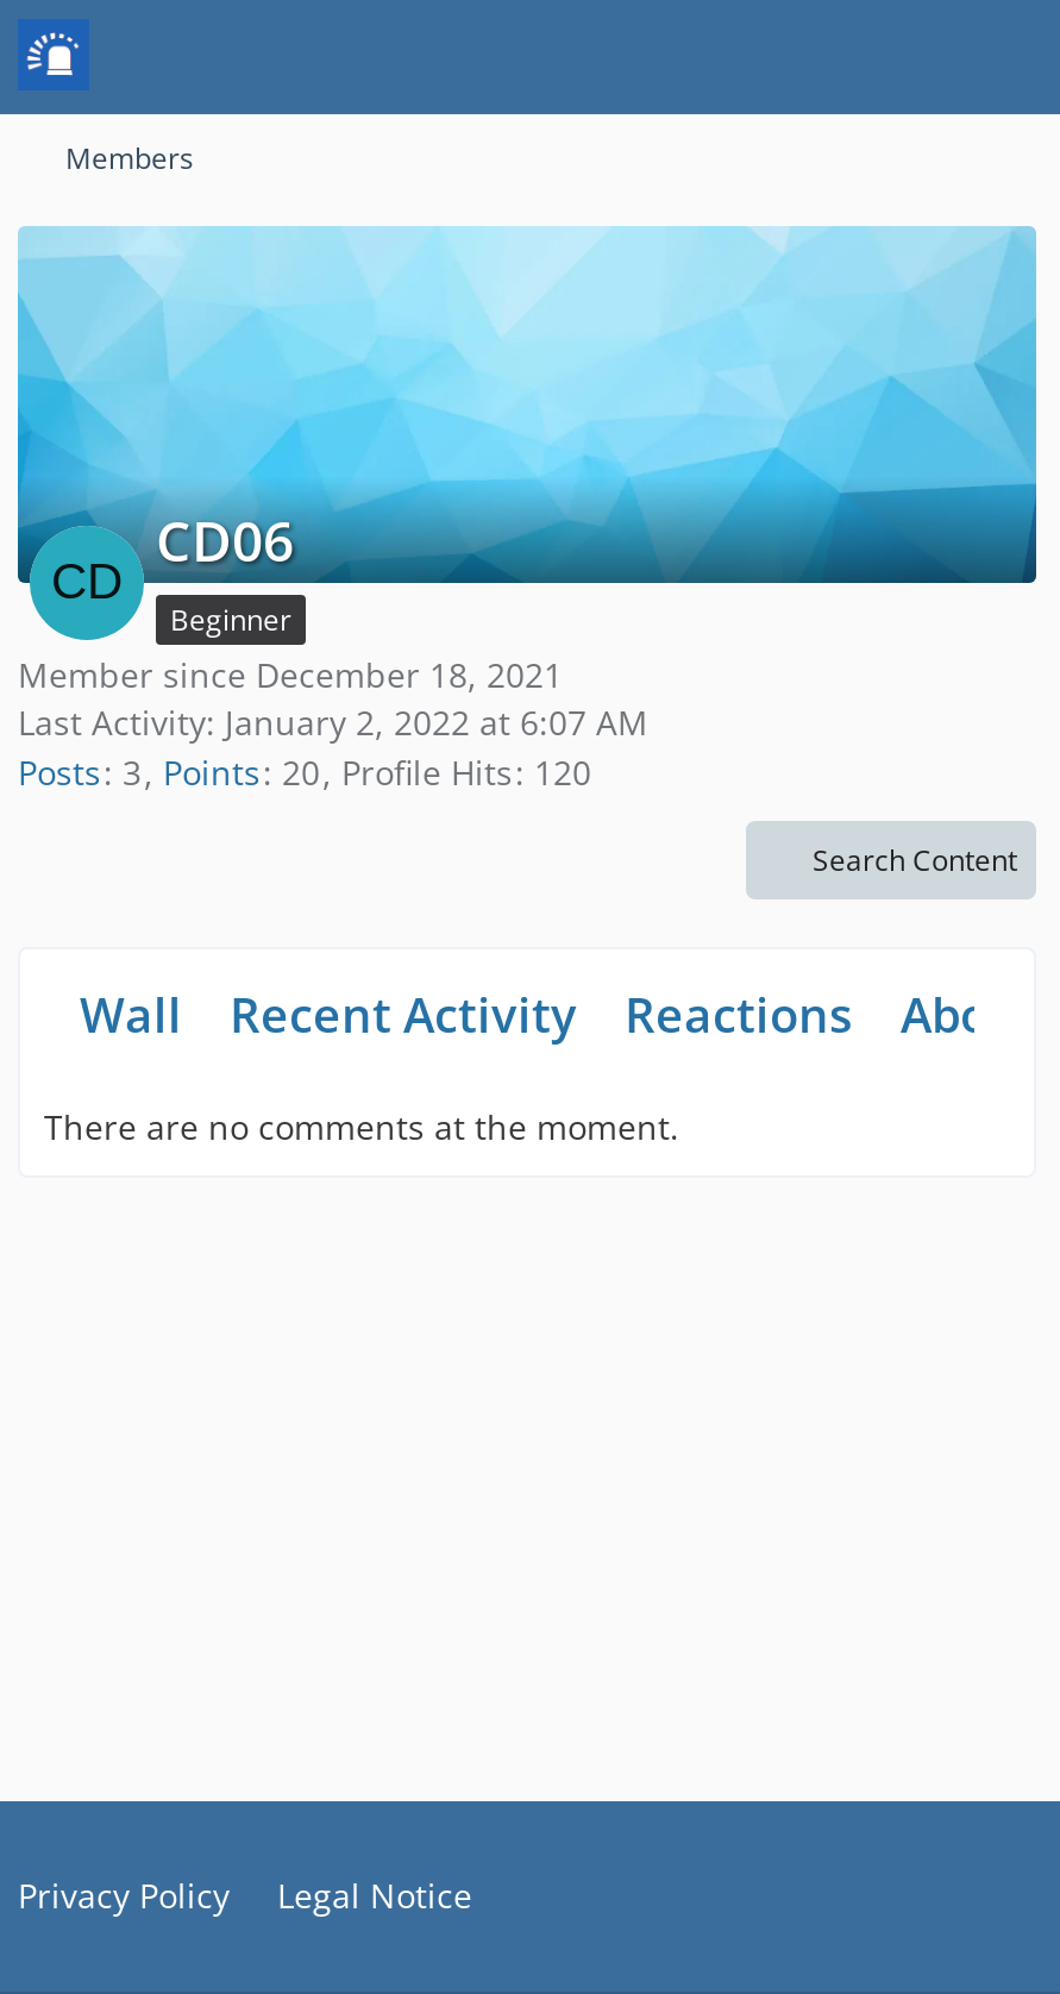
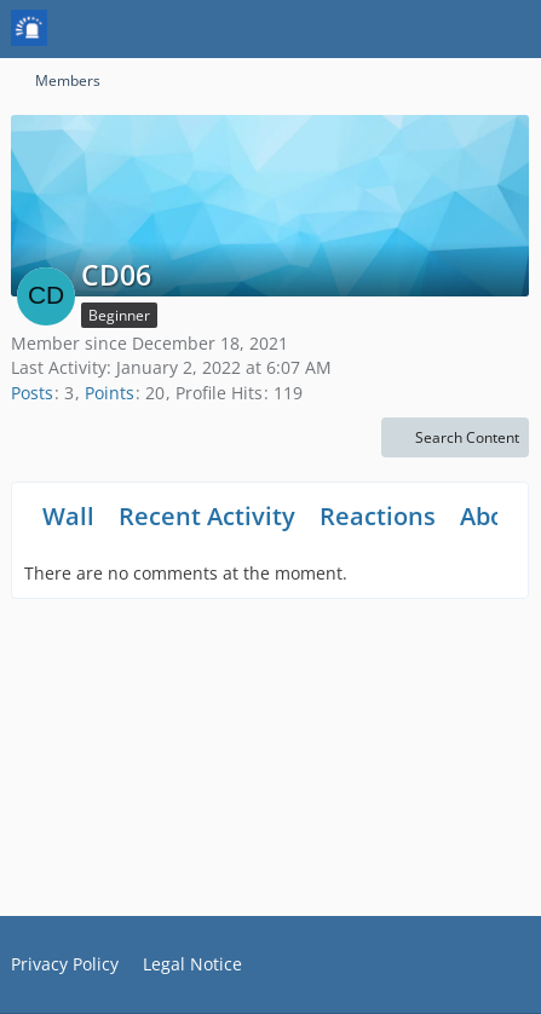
- Posts 3 Points 20 Profile Hits 120
+ Posts 3 Points 20 Profile Hits 119
